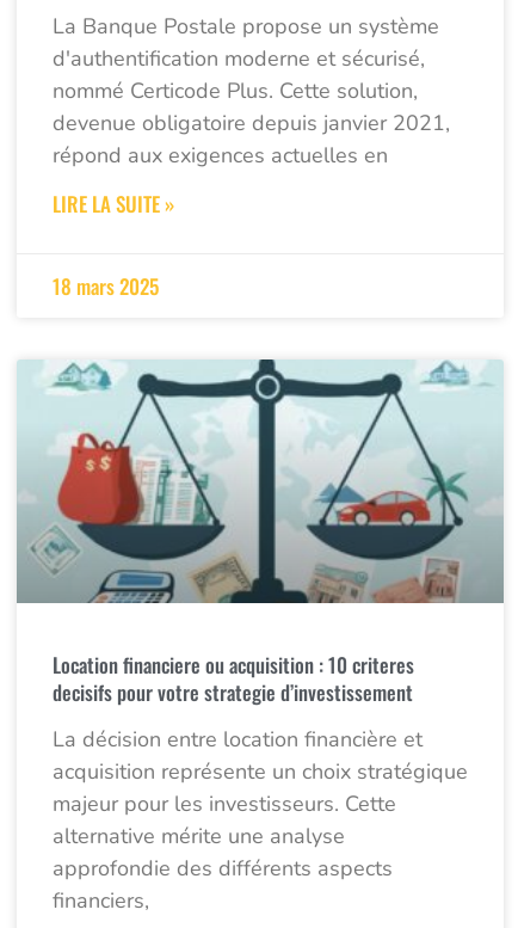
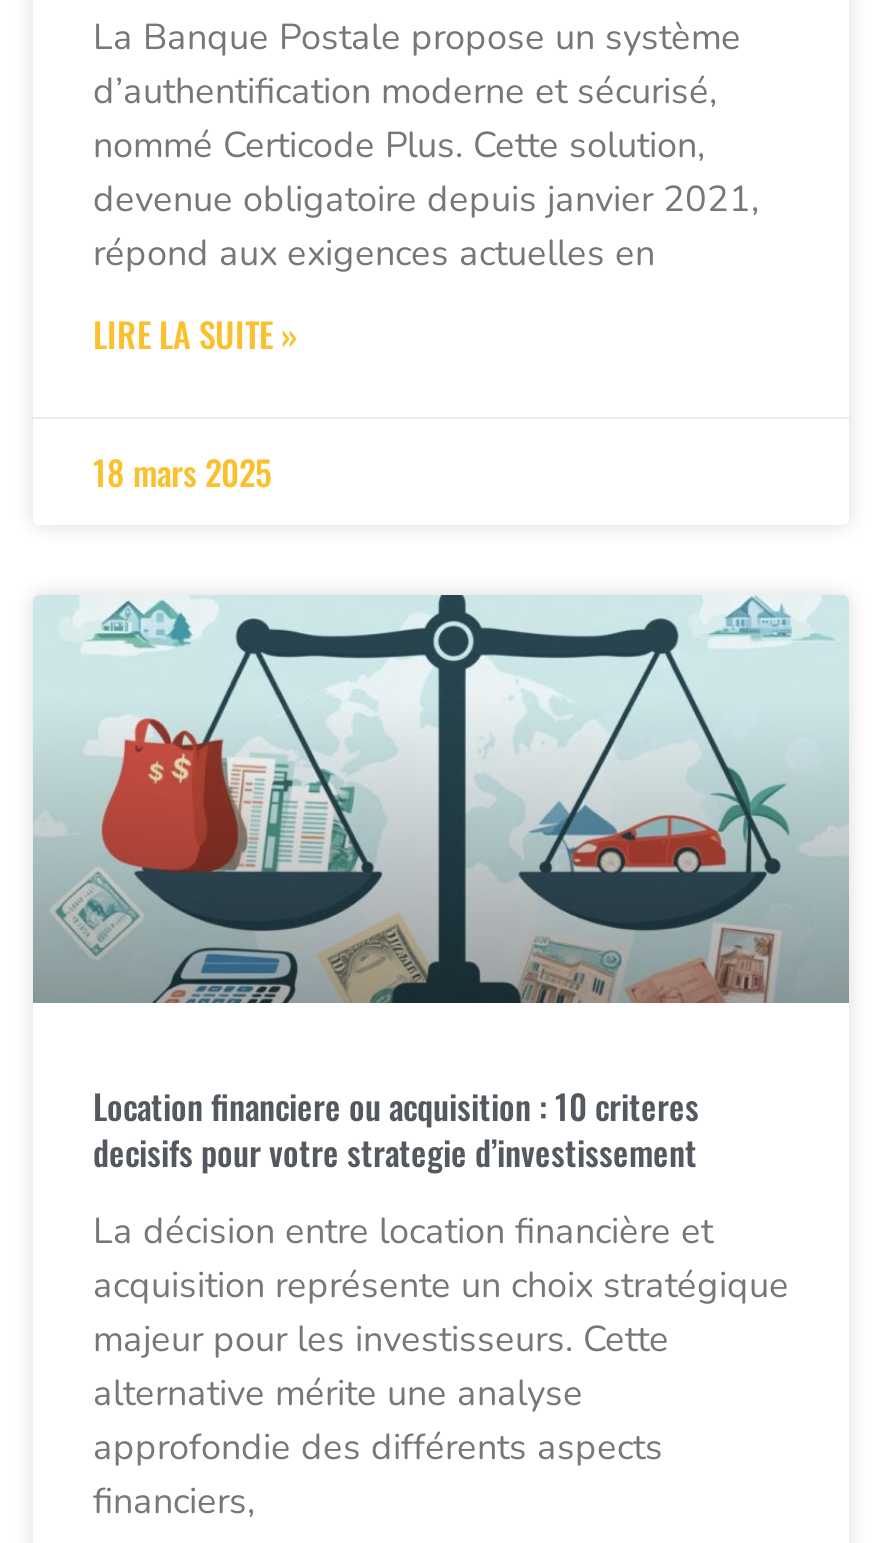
- d'authentification moderne et sécurisé,
+ d’authentification moderne et sécurisé,
